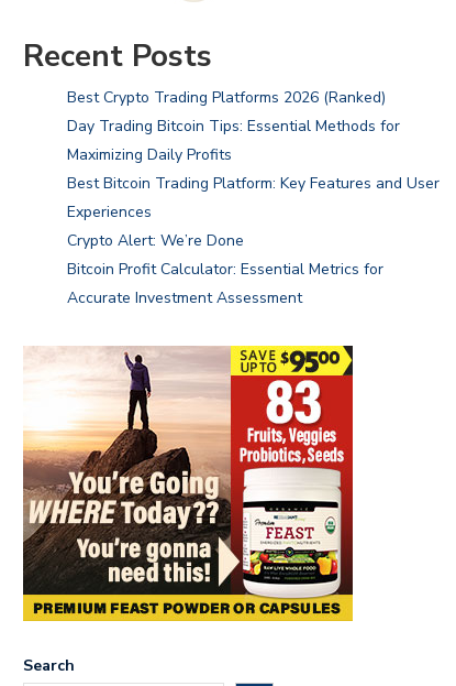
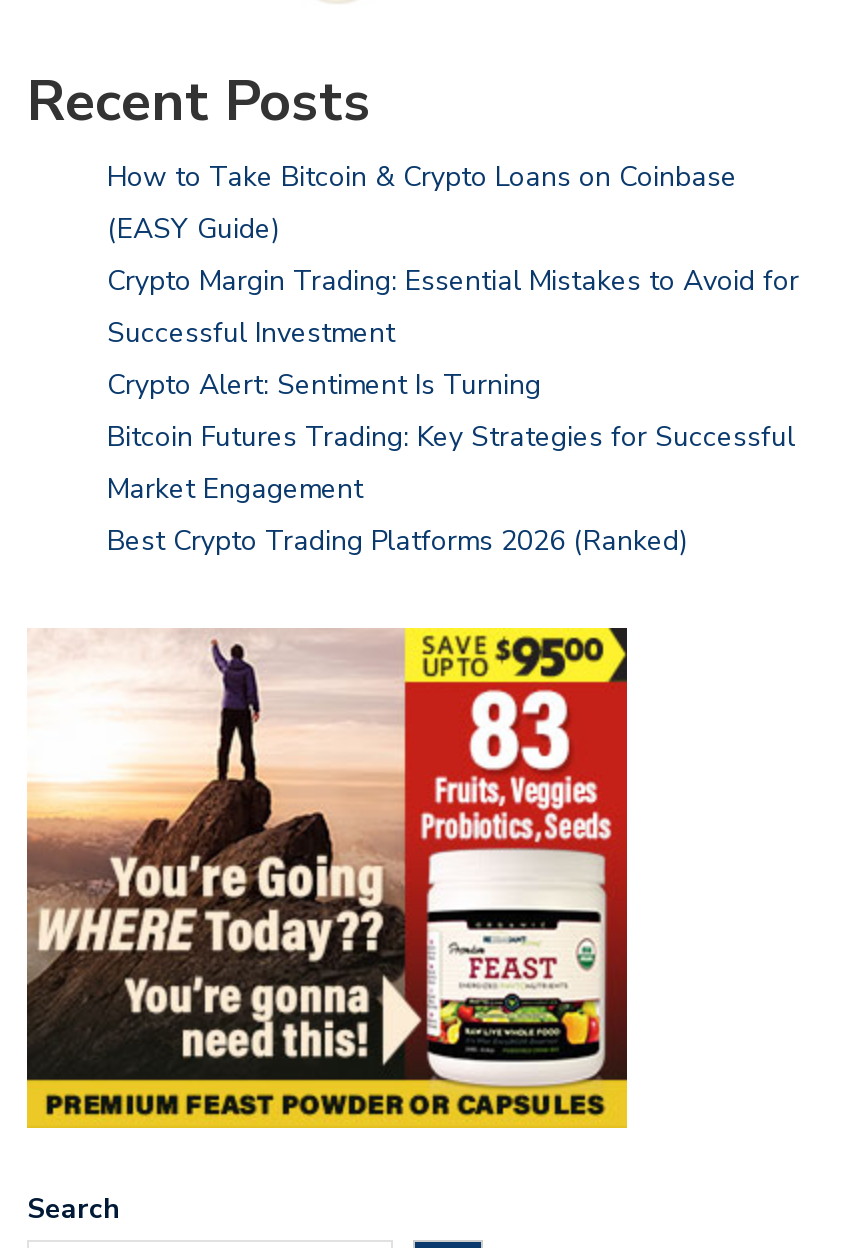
+ How to Take Bitcoin & Crypto Loans on Coinbase
+ (EASY Guide)
+ Crypto Margin Trading: Essential Mistakes to Avoid for
+ Successful Investment
+ Crypto Alert: Sentiment Is Turning
+ Bitcoin Futures Trading: Key Strategies for Successful
+ Market Engagement

moved down: Best Crypto Trading Platforms 2026 (Ranked)

- Day Trading Bitcoin Tips: Essential Methods for
- Maximizing Daily Profits
- Best Bitcoin Trading Platform: Key Features and User
- Experiences
- Crypto Alert: We’re Done
- Bitcoin Profit Calculator: Essential Metrics for
- Accurate Investment Assessment
